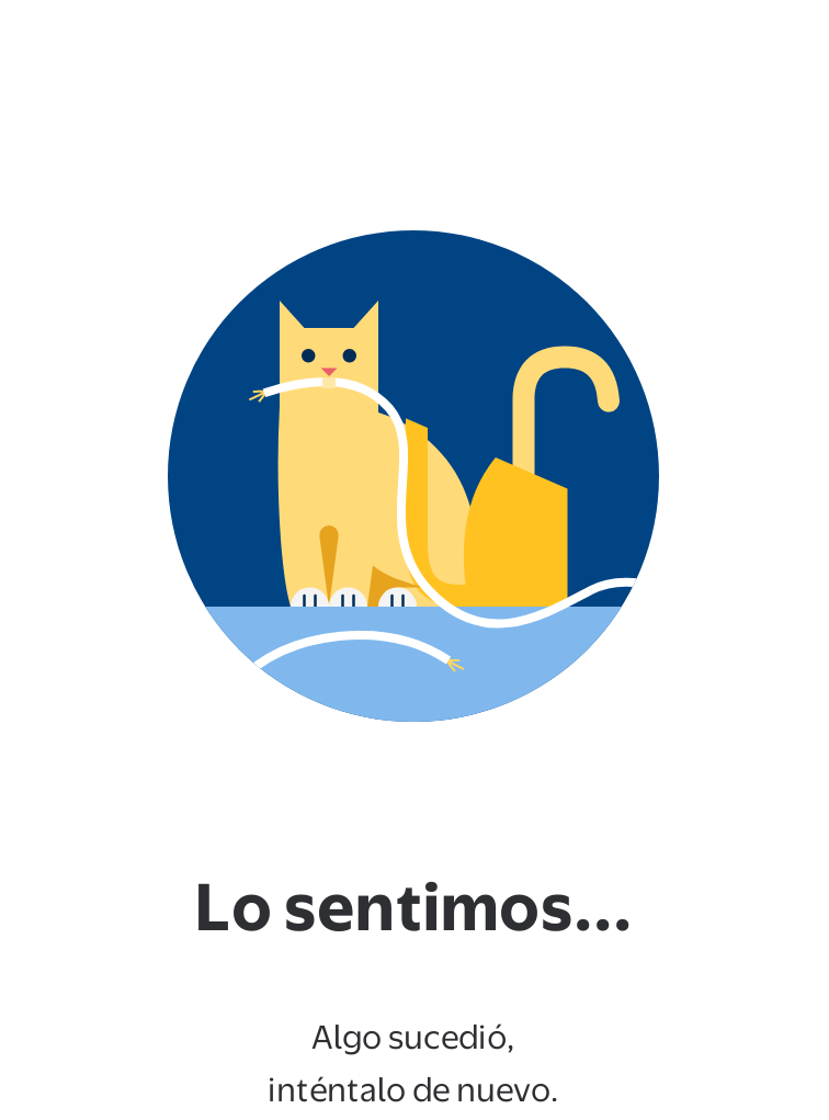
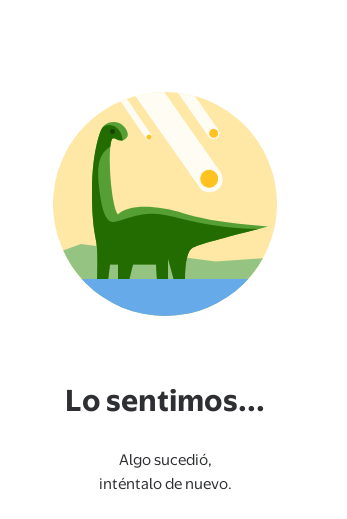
- [image]
+ [image]
